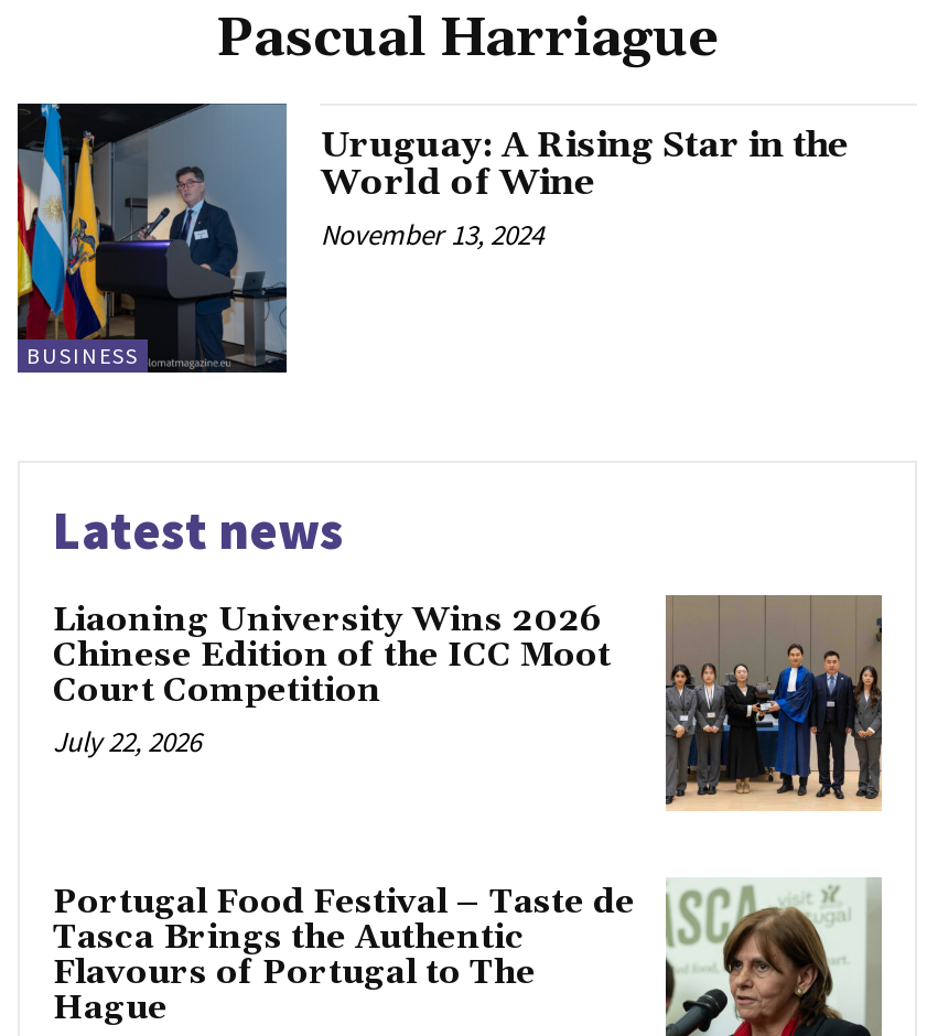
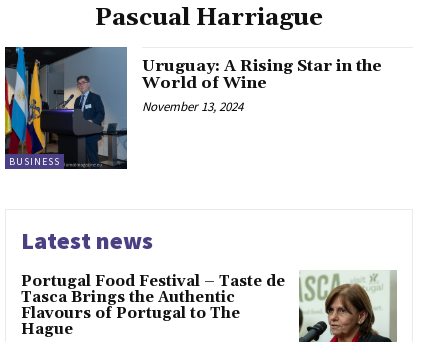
- [image]
- Liaoning University Wins 2026
- Chinese Edition of the ICC Moot
- Court Competition
- July 22, 2026
